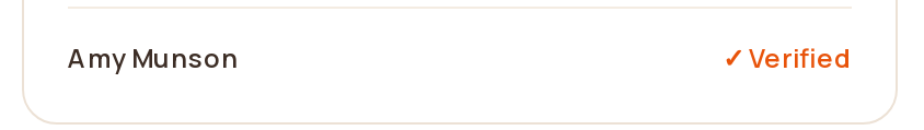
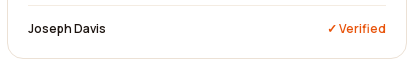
- Amy Munson
+ Joseph Davis
